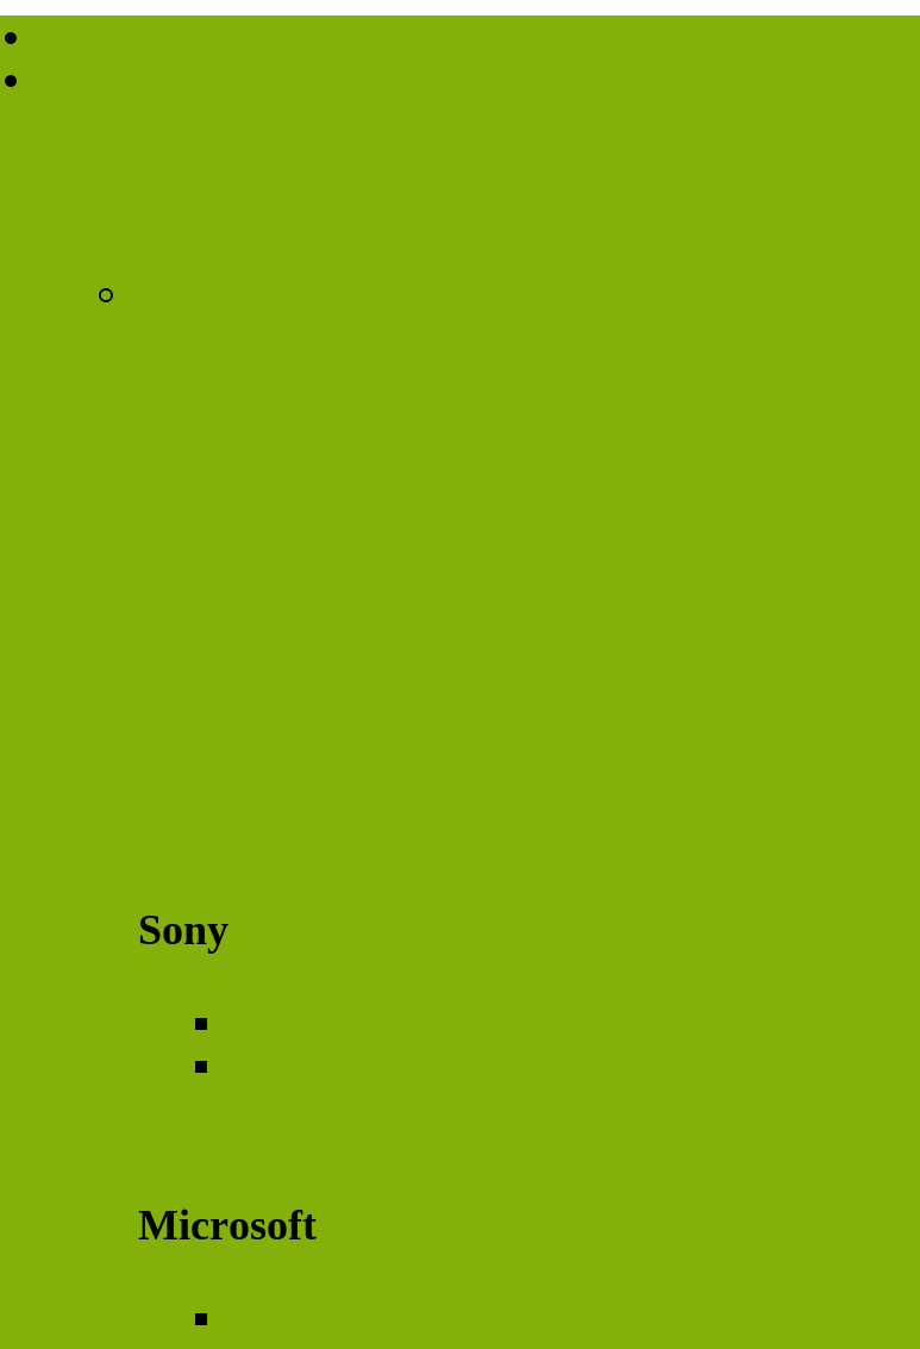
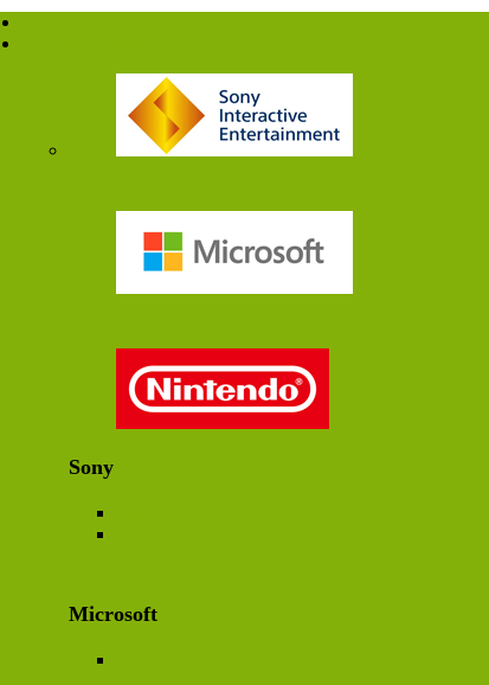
+ [image]

+ [image]

+ [image]
